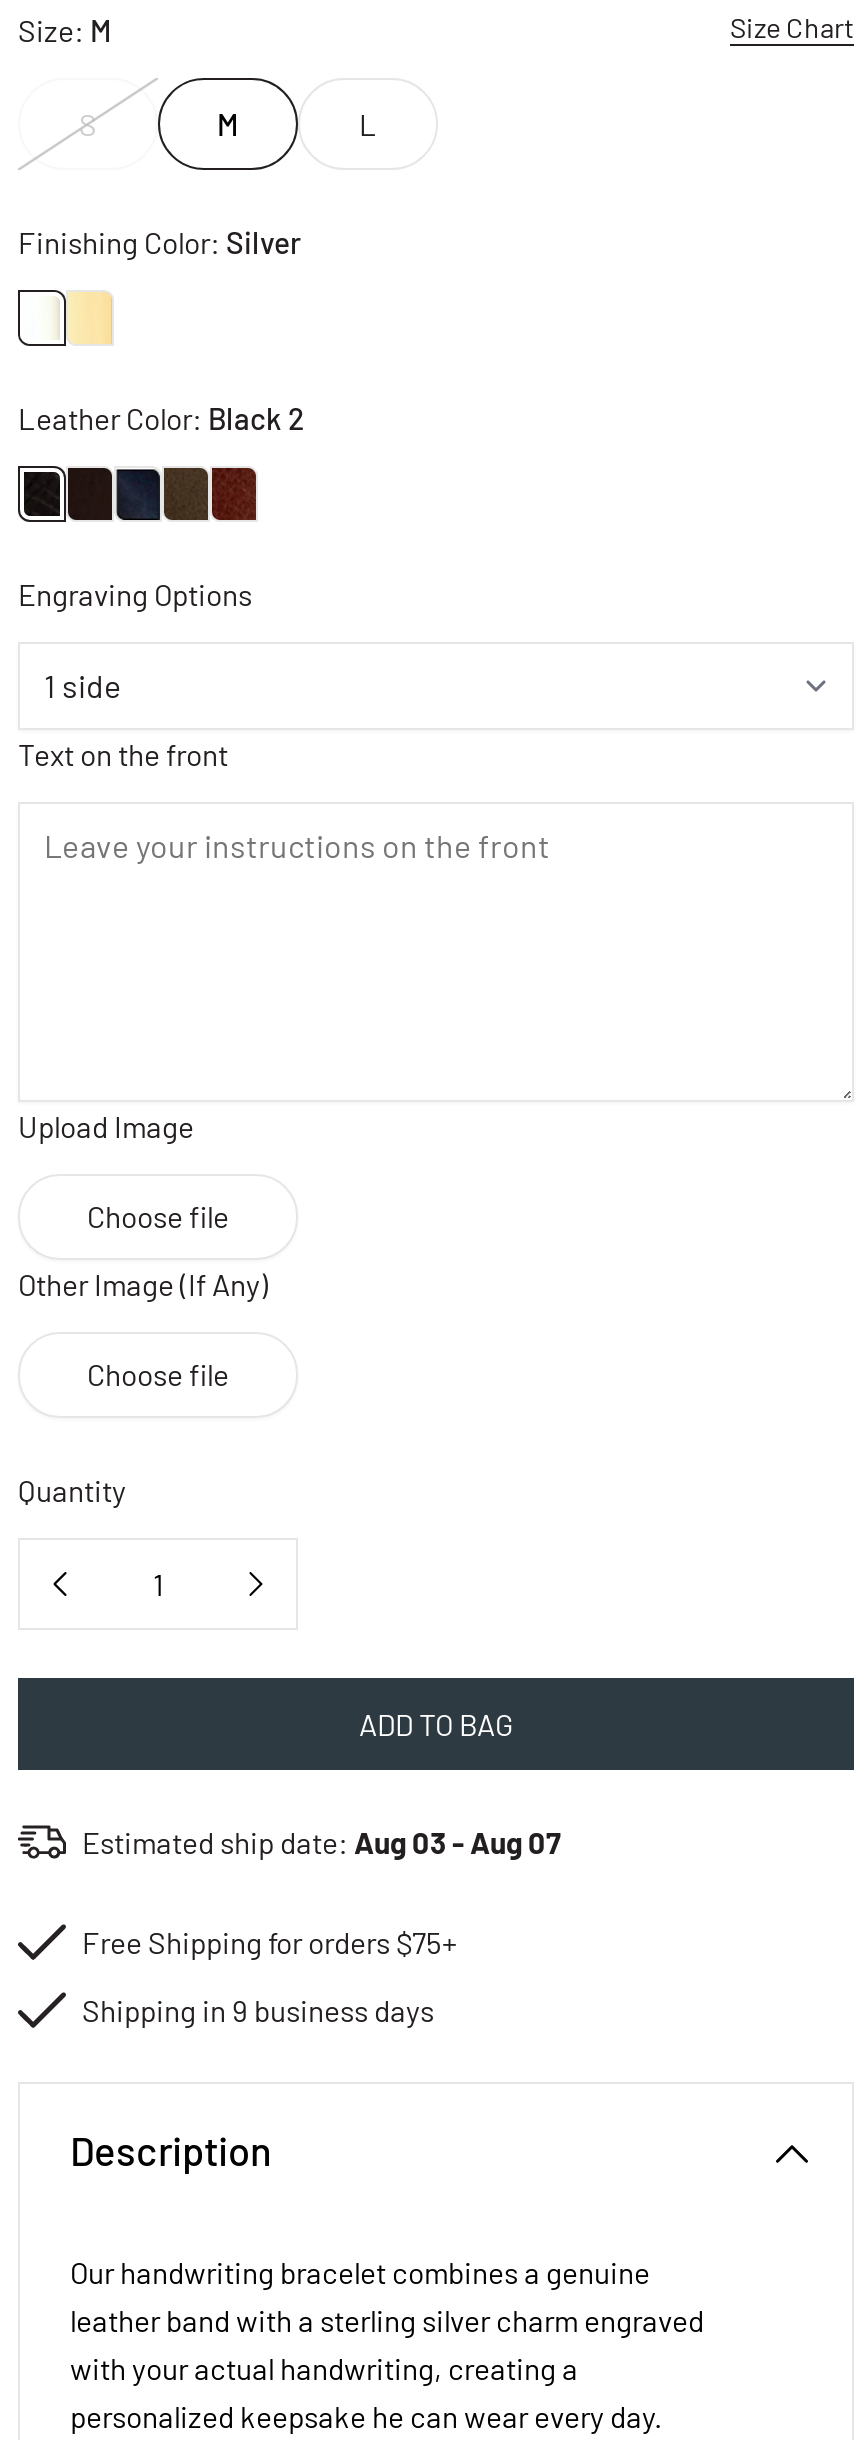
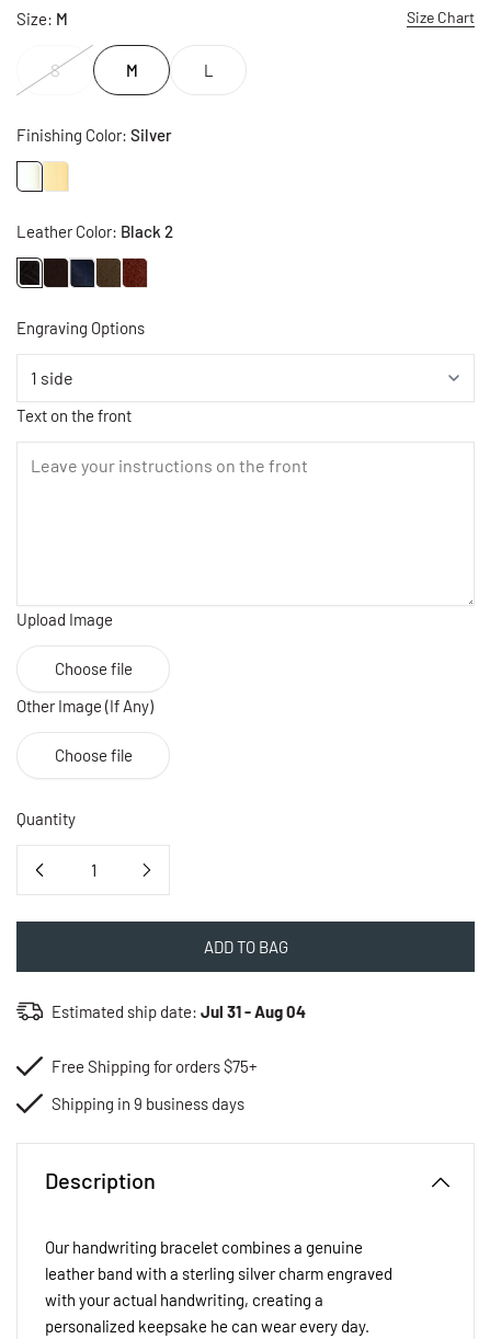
- Estimated ship date: Aug 03 - Aug 07
+ Estimated ship date: Jul 31 - Aug 04
